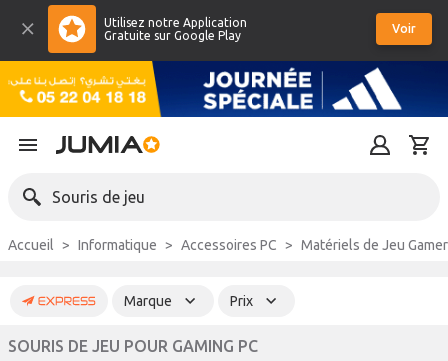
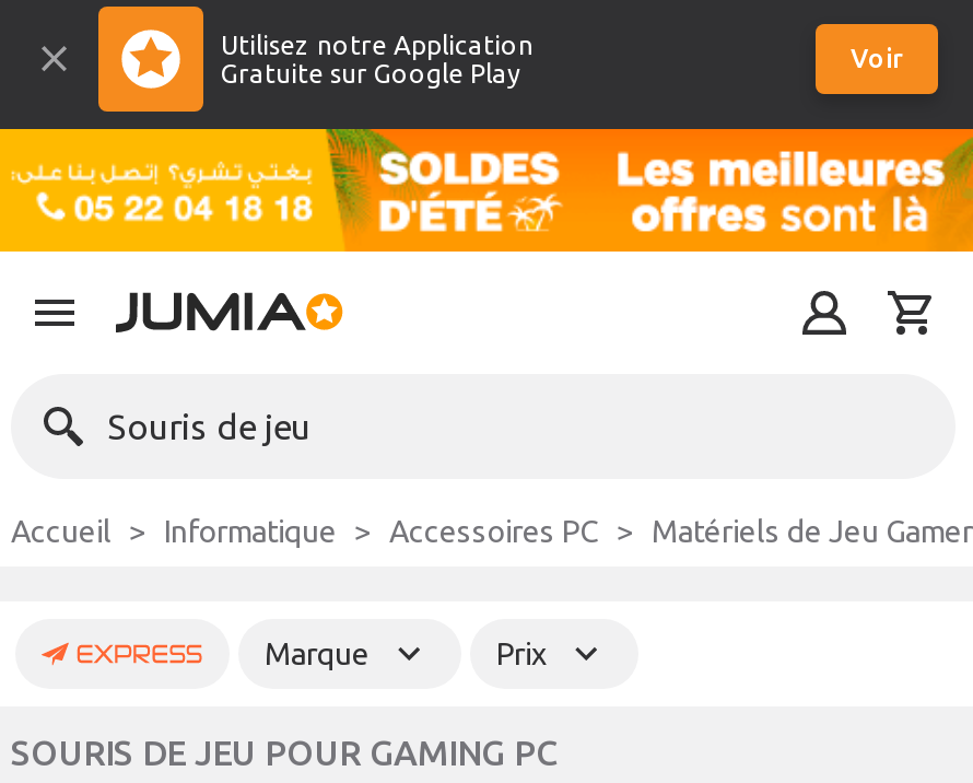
- [image]
+ [image]
